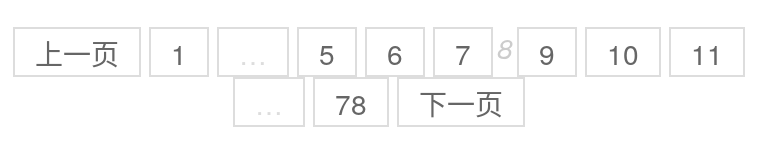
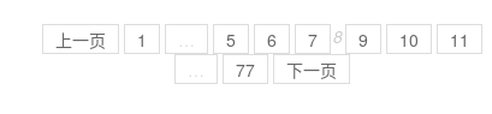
- 78
+ 77
